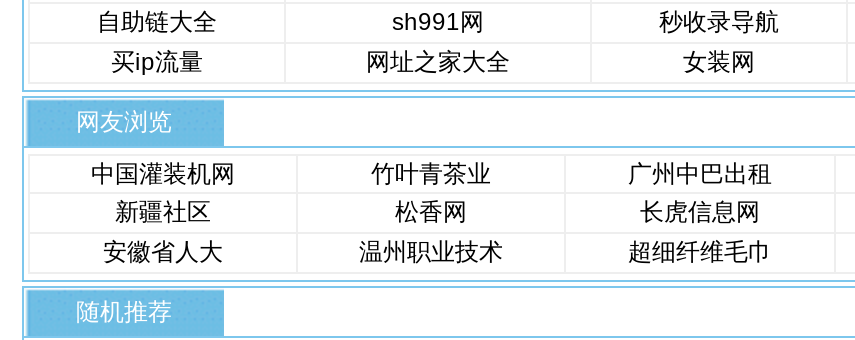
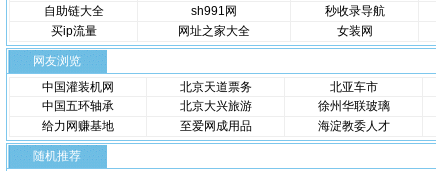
- 竹叶青茶业
- 广州中巴出租
- 新疆社区
- 松香网
- 长虎信息网
- 安徽省人大
- 温州职业技术
- 超细纤维毛巾
+ 北京天道票务
+ 北亚车市
+ 中国五环轴承
+ 北京大兴旅游
+ 徐州华联玻璃
+ 给力网赚基地
+ 至爱网成用品
+ 海淀教委人才
